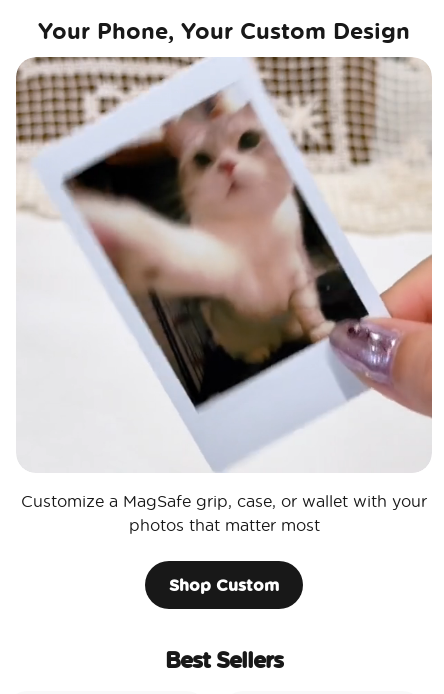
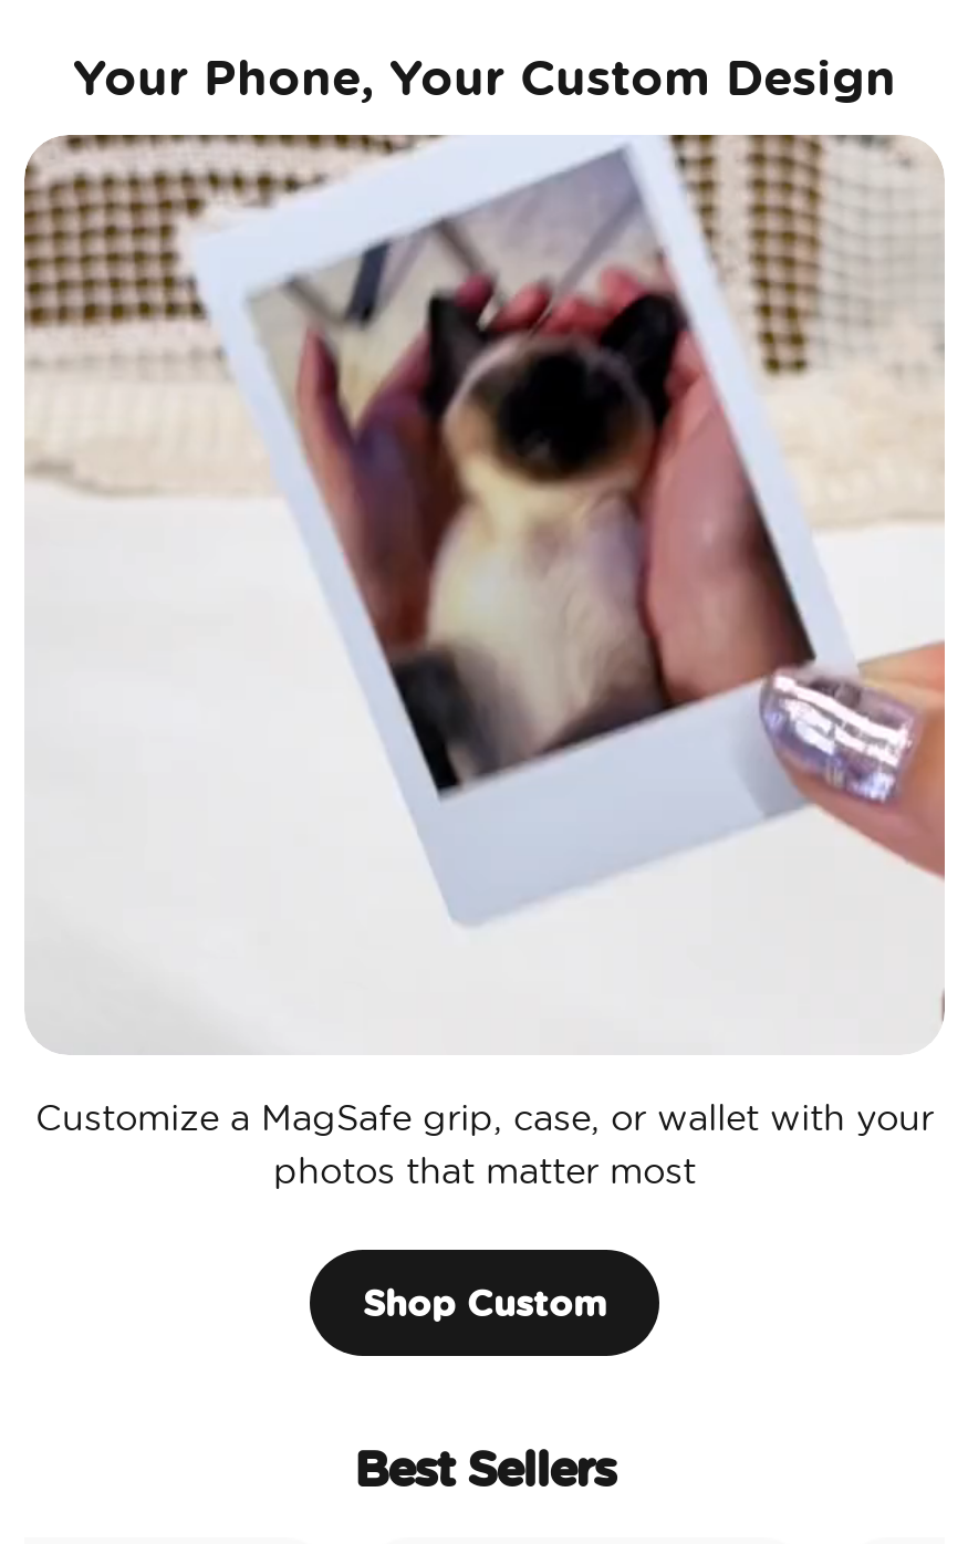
- [image]
+ [image]
